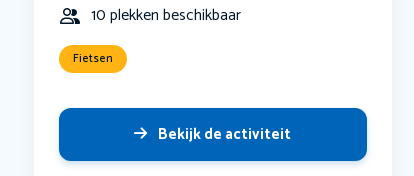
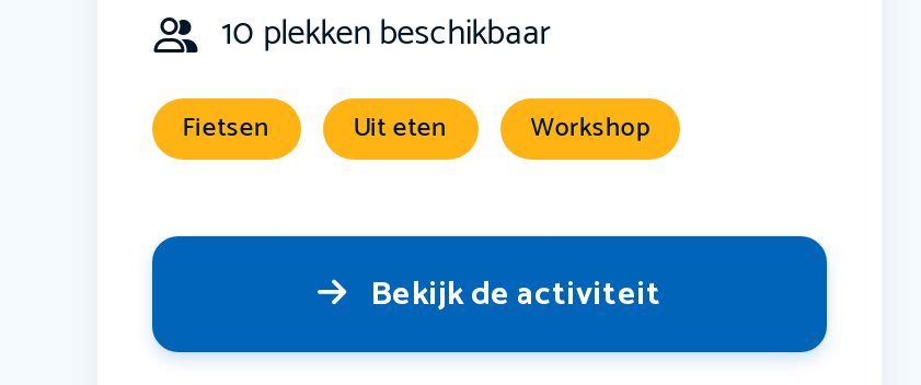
+ Uit eten
+ Workshop
